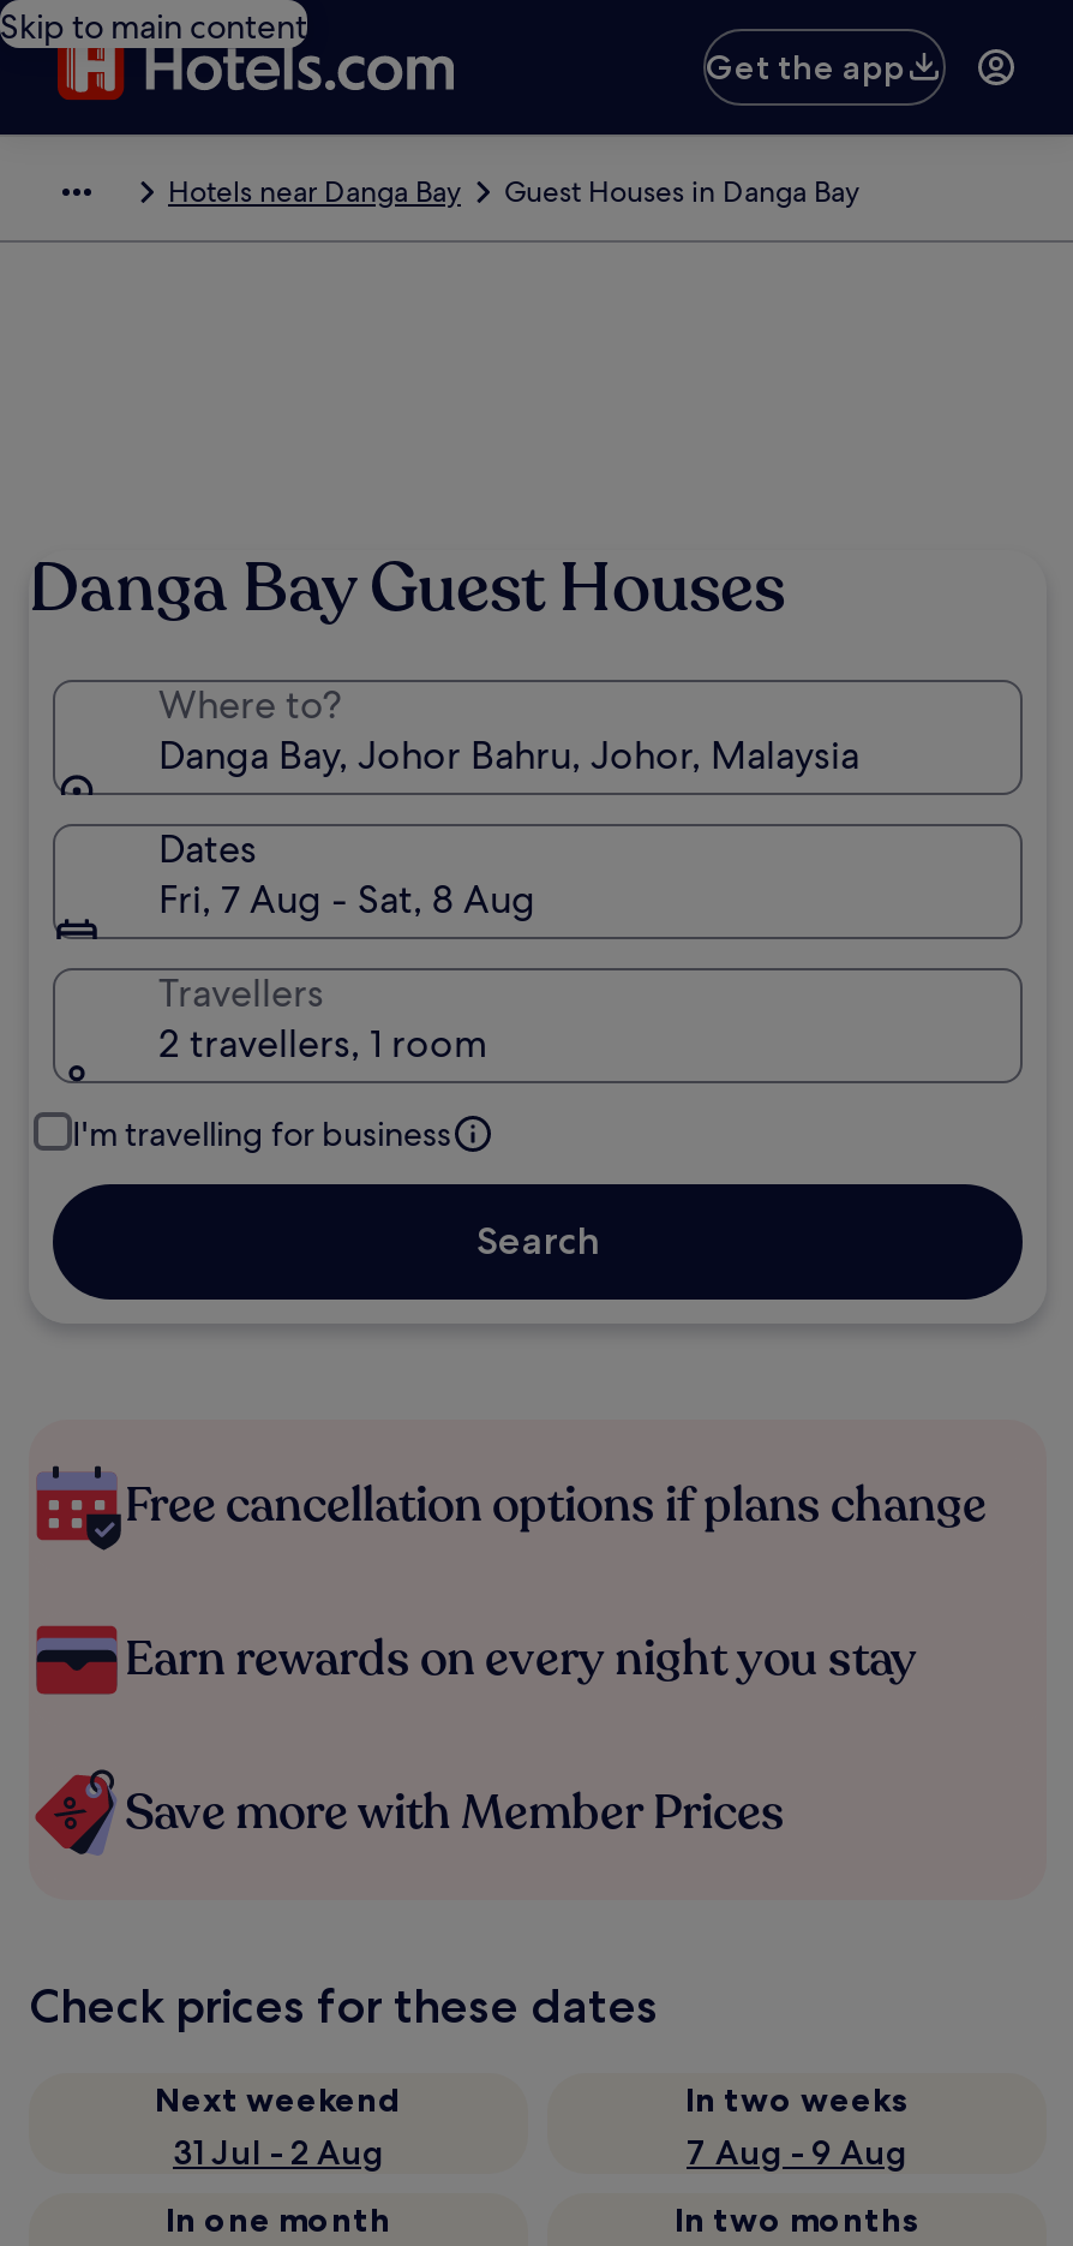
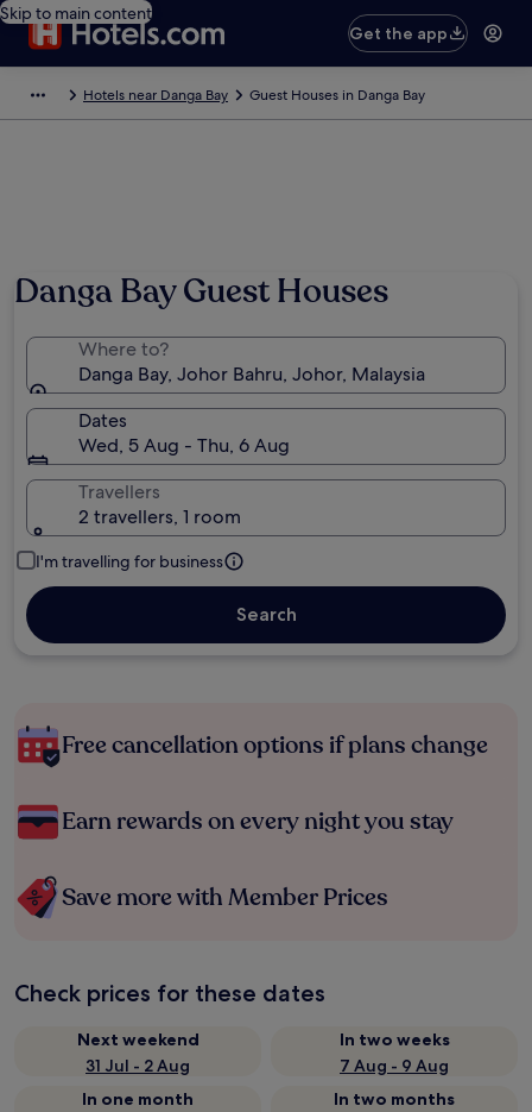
- Fri, 7 Aug - Sat, 8 Aug
+ Wed, 5 Aug - Thu, 6 Aug
